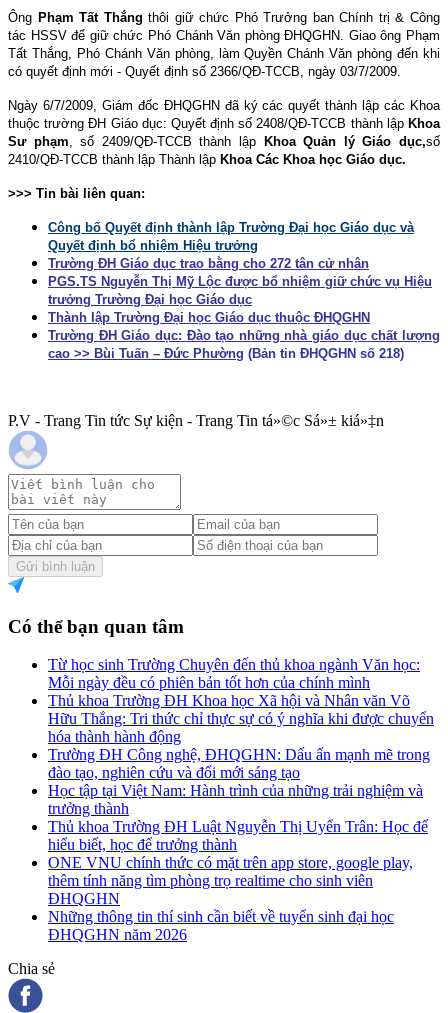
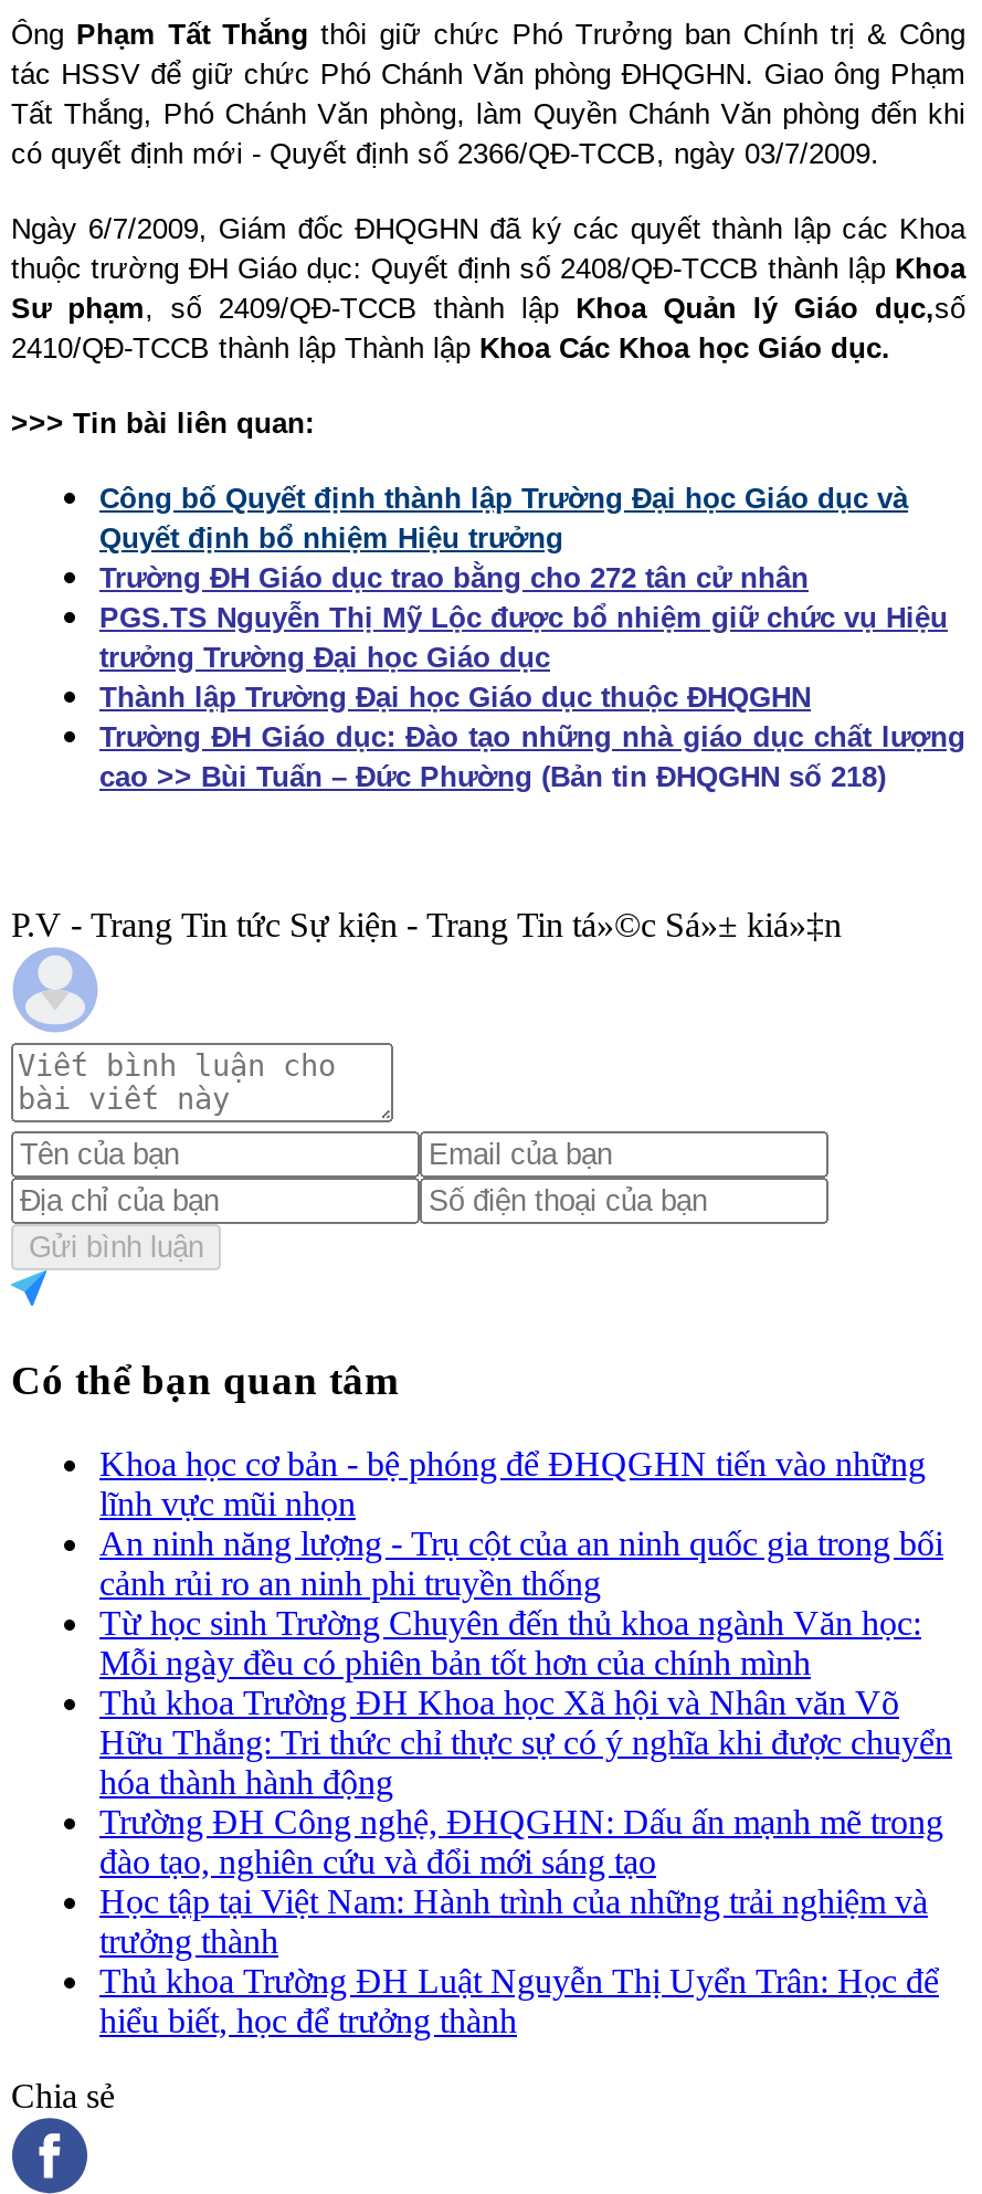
+ Khoa học cơ bản - bệ phóng để ĐHQGHN tiến vào những
+ lĩnh vực mũi nhọn
+ An ninh năng lượng - Trụ cột của an ninh quốc gia trong bối
+ cảnh rủi ro an ninh phi truyền thống

moved down: Từ học sinh Trường Chuyên đến thủ khoa ngành Văn học: | Mỗi ngày đều có phiên bản tốt hơn của chính mình | Thủ khoa Trường ĐH Khoa học Xã hội và Nhân văn Võ | ... | Thủ khoa Trường ĐH Luật Nguyễn Thị Uyển Trân: Học để | hiểu biết, học để trưởng thành

- ONE VNU chính thức có mặt trên app store, google play,
- thêm tính năng tìm phòng trọ realtime cho sinh viên
- ĐHQGHN
- Những thông tin thí sinh cần biết về tuyển sinh đại học
- ĐHQGHN năm 2026
